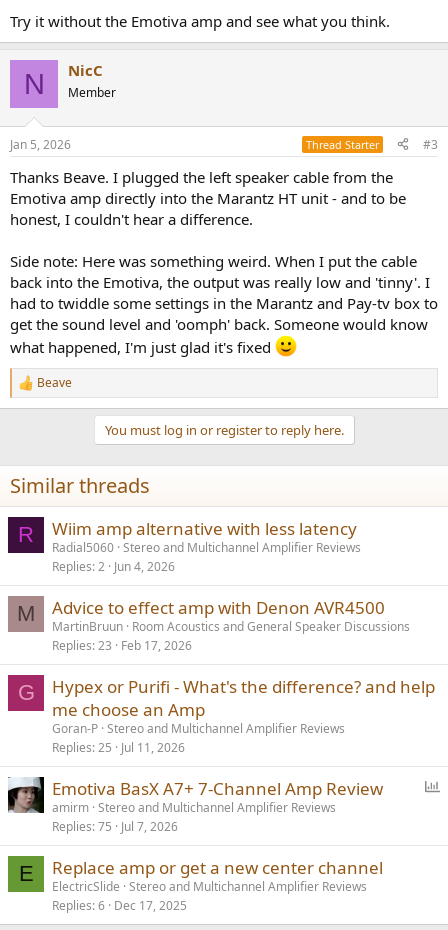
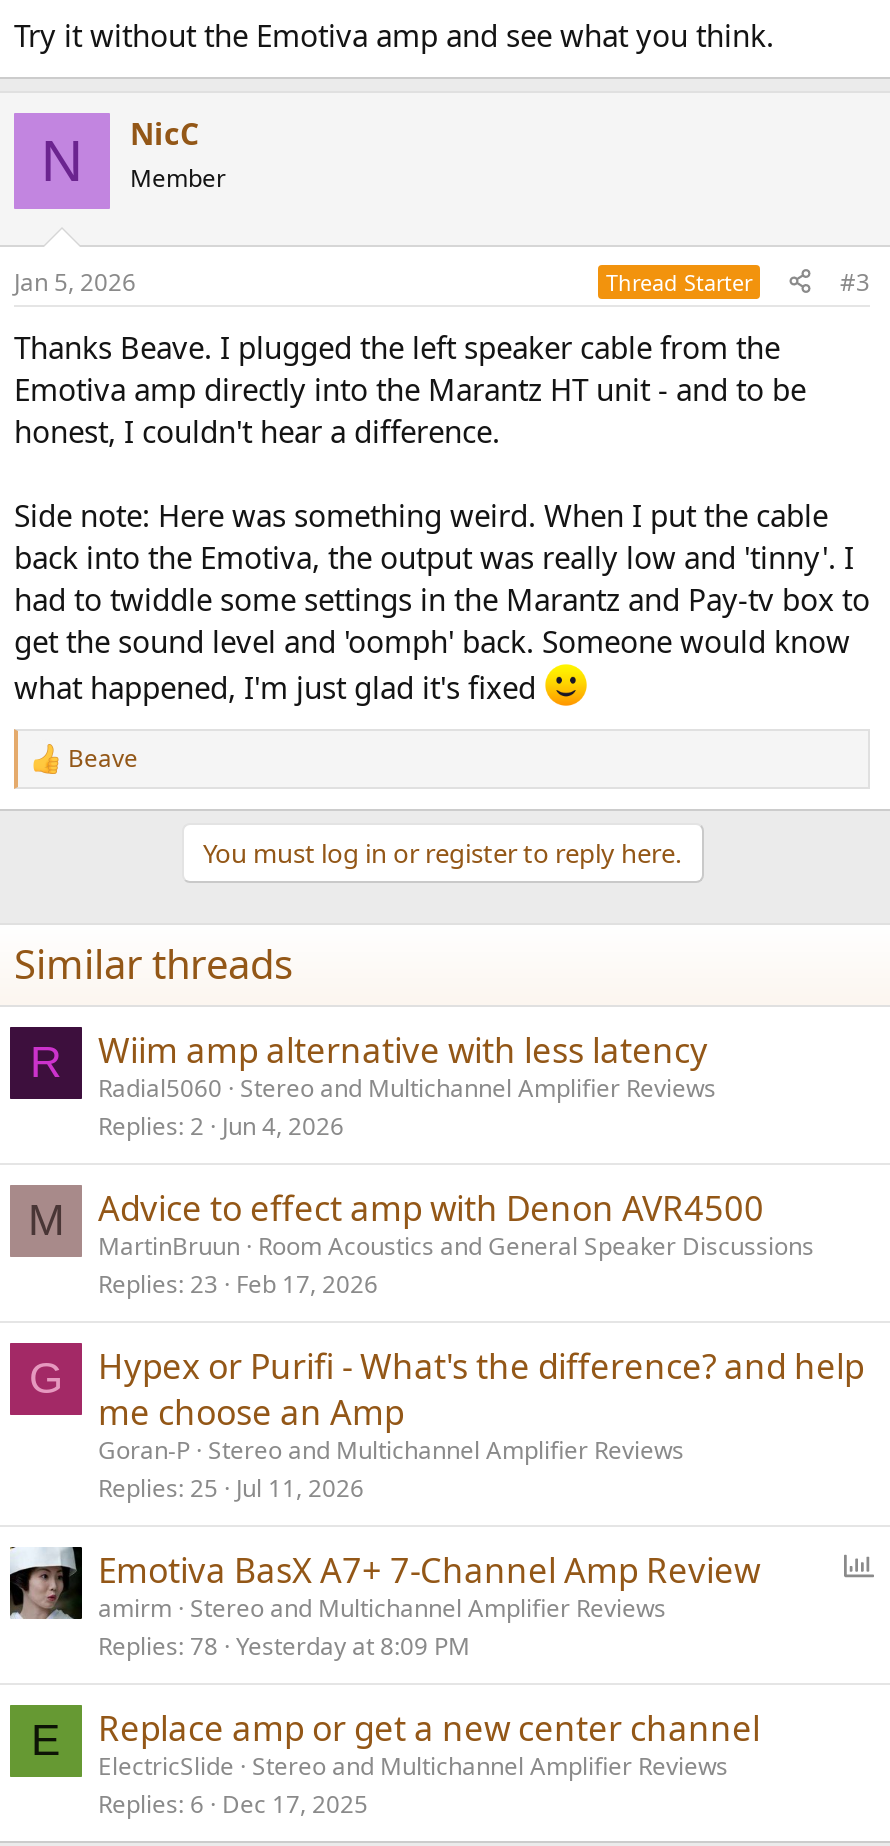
- Replies 75 Jul 7, 2026
+ Replies 78 Yesterday at 8:09 PM
